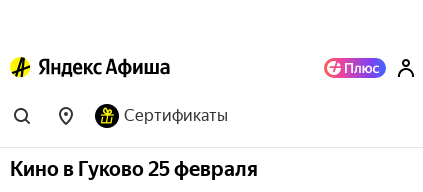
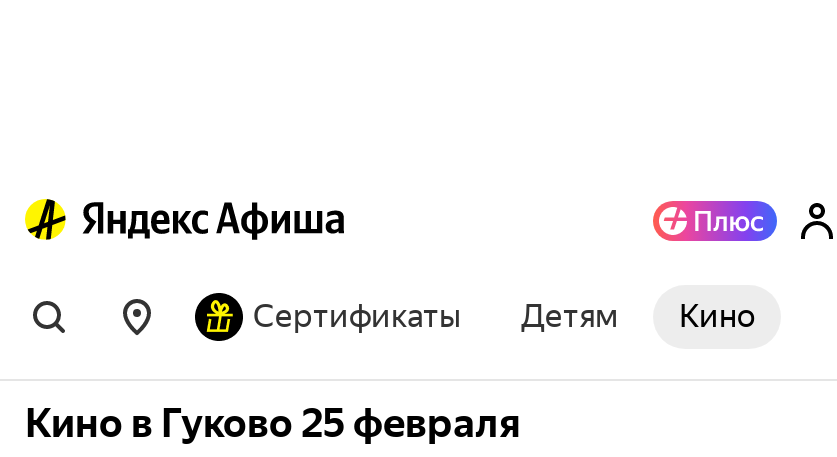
+ Детям
+ Кино
